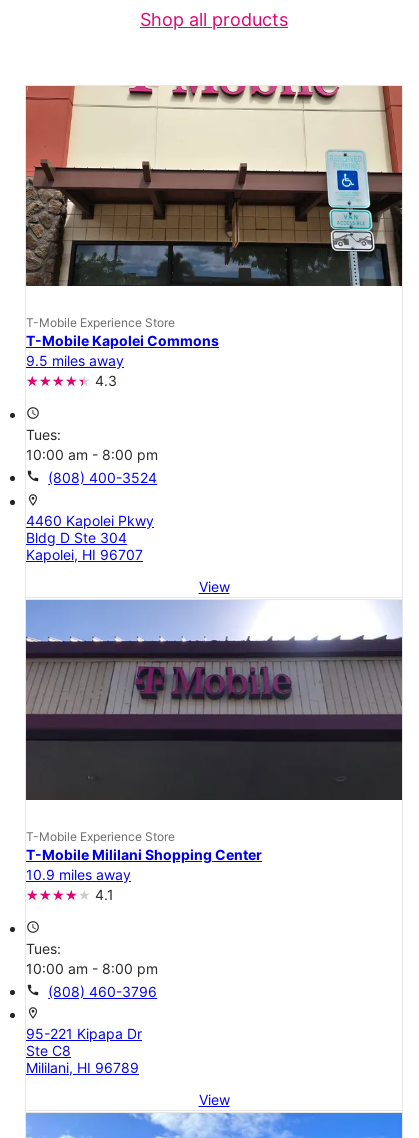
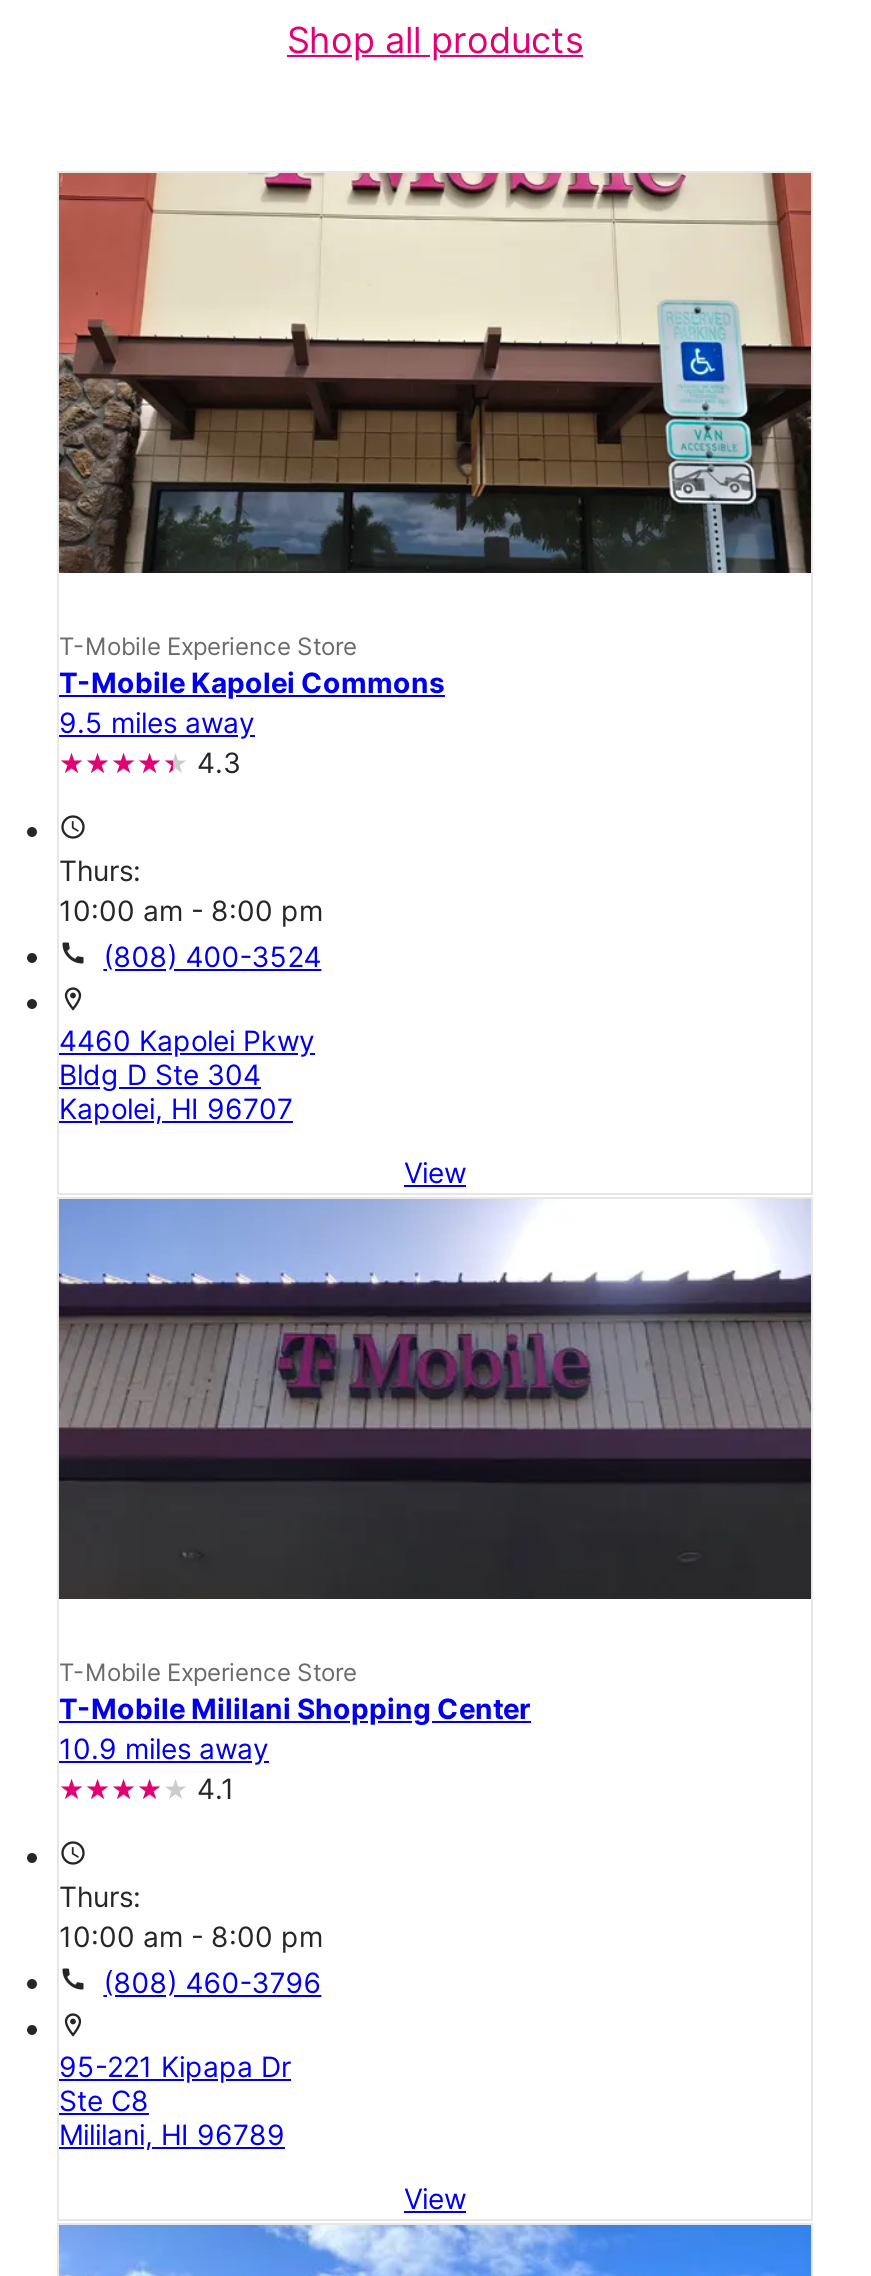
- Tues:
+ Thurs:

- Tues:
+ Thurs:
